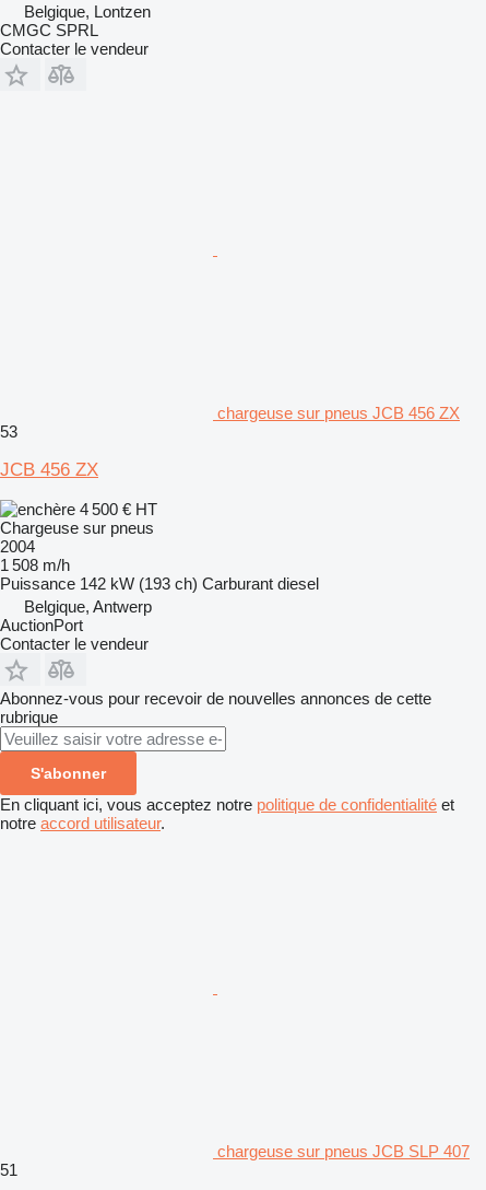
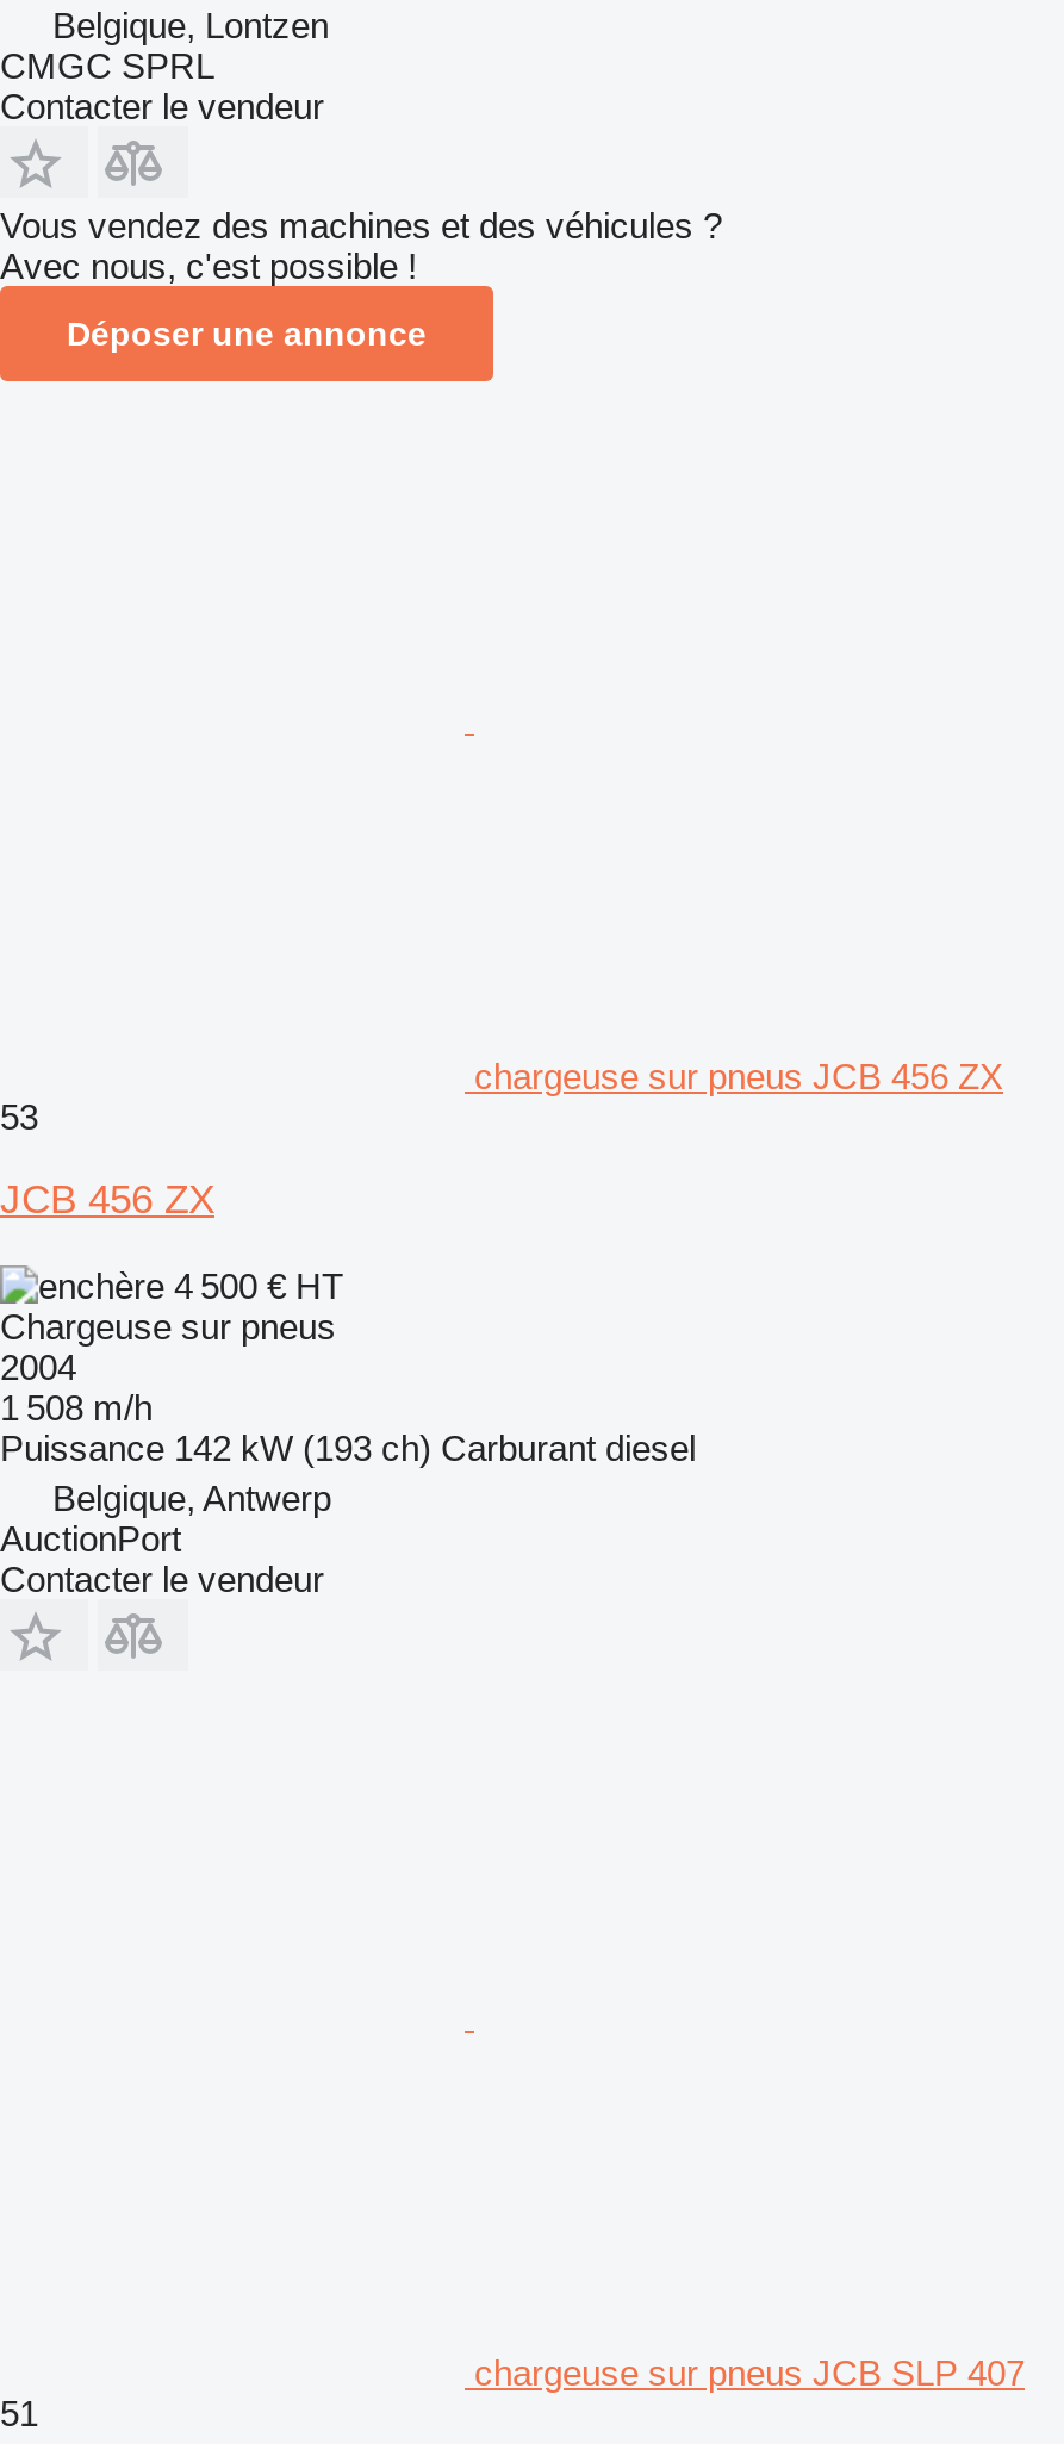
+ Vous vendez des machines et des véhicules ?
+ Avec nous, c'est possible !
+ Déposer une annonce

moved down: chargeuse sur pneus JCB 456 ZX | 53 | JCB 456 ZX | ... | AuctionPort | Contacter le vendeur

- Abonnez-vous pour recevoir de nouvelles annonces de cette
- rubrique
- S'abonner
- En cliquant ici, vous acceptez notre politique de confidentialité et
- notre accord utilisateur.
